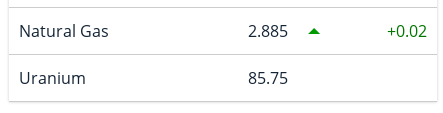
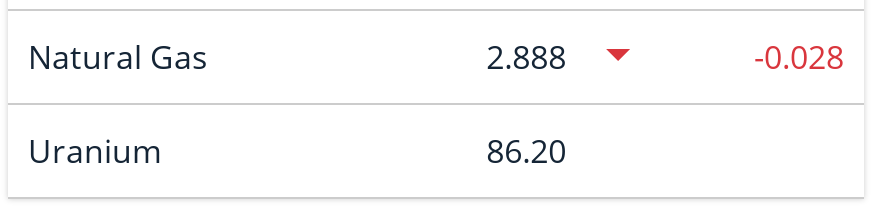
- 2.885
+ 2.888

- 0.02
+ -0.028

- 85.75
+ 86.20
